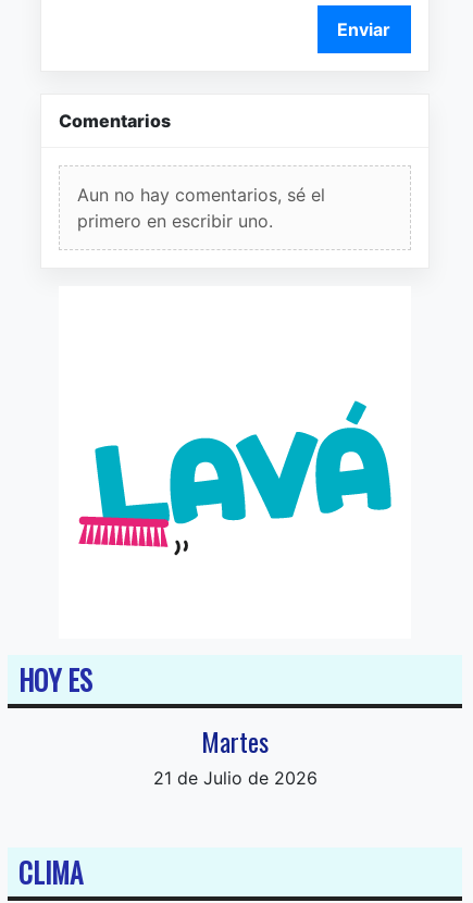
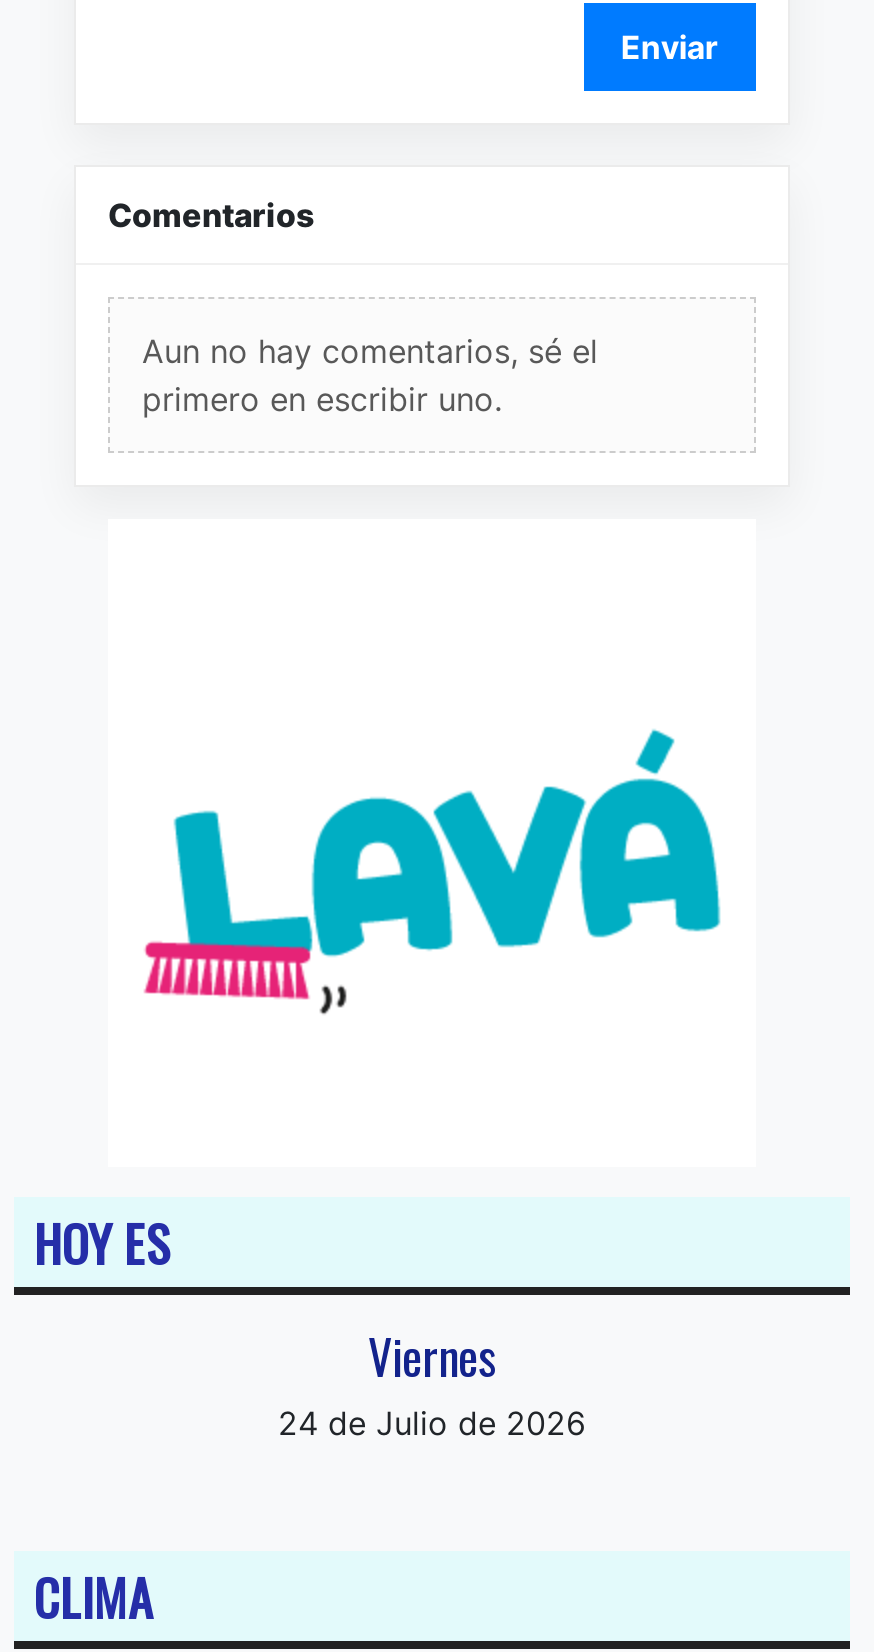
- Martes
- 21 de Julio de 2026
+ Viernes
+ 24 de Julio de 2026
